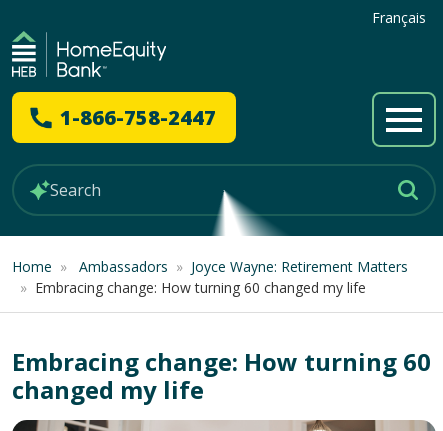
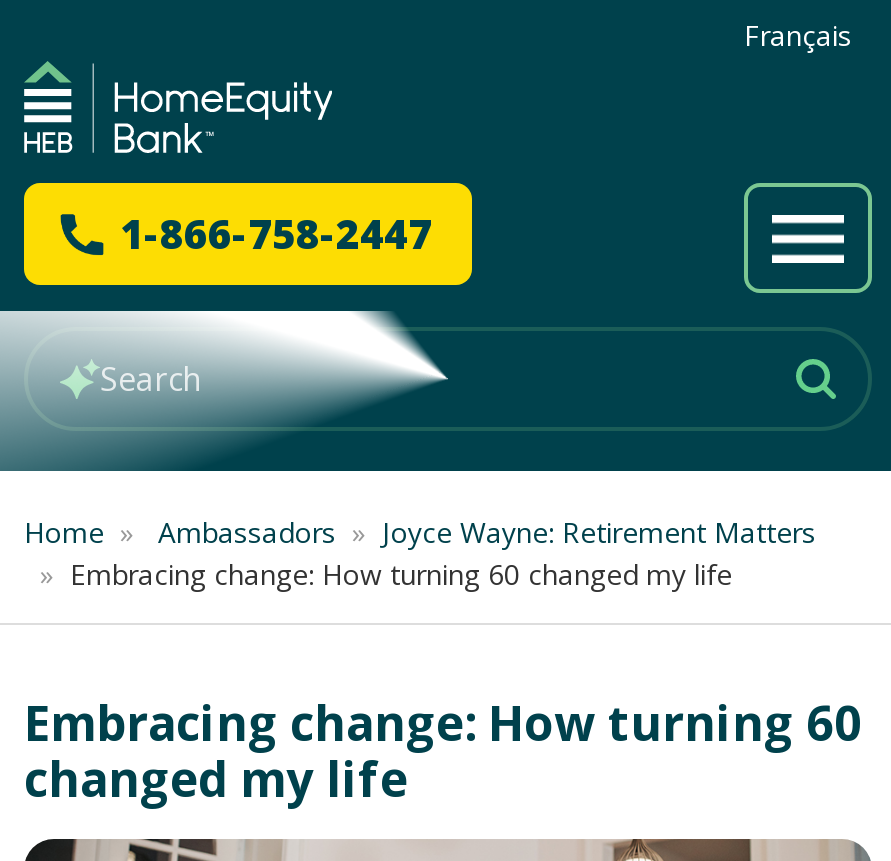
- [image]
+ [image]
